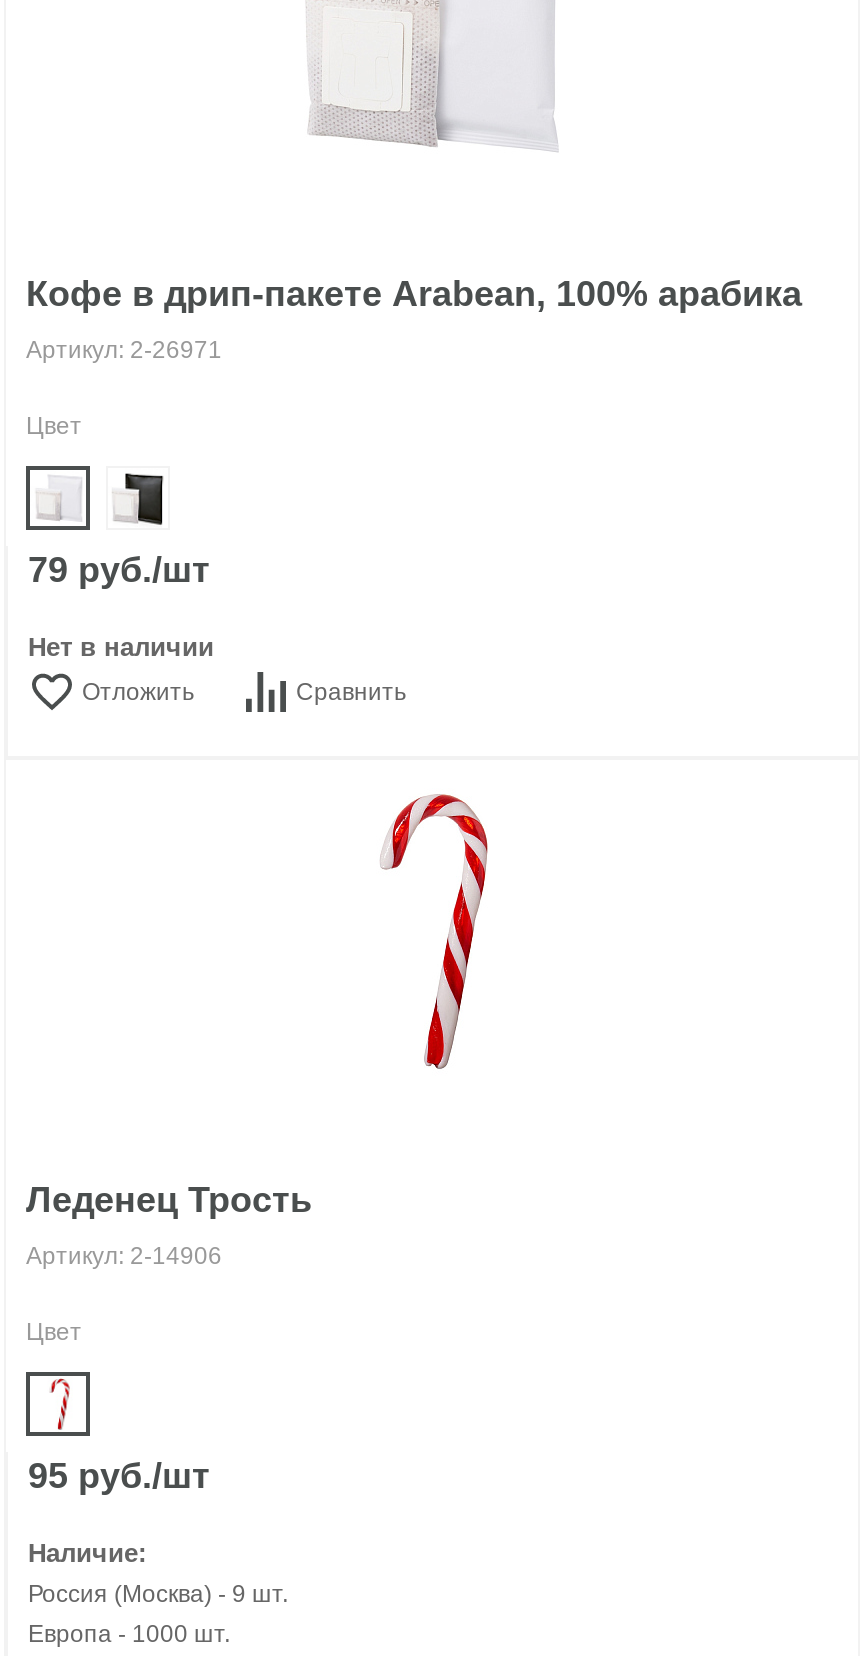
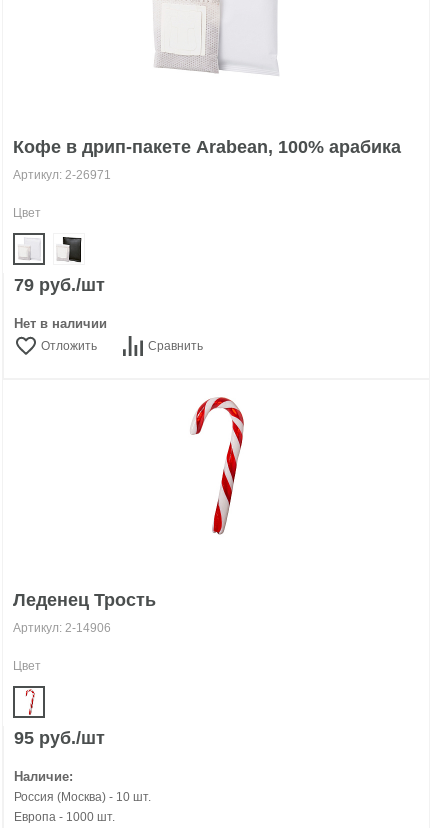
- Россия (Москва) - 9 шт.
+ Россия (Москва) - 10 шт.
